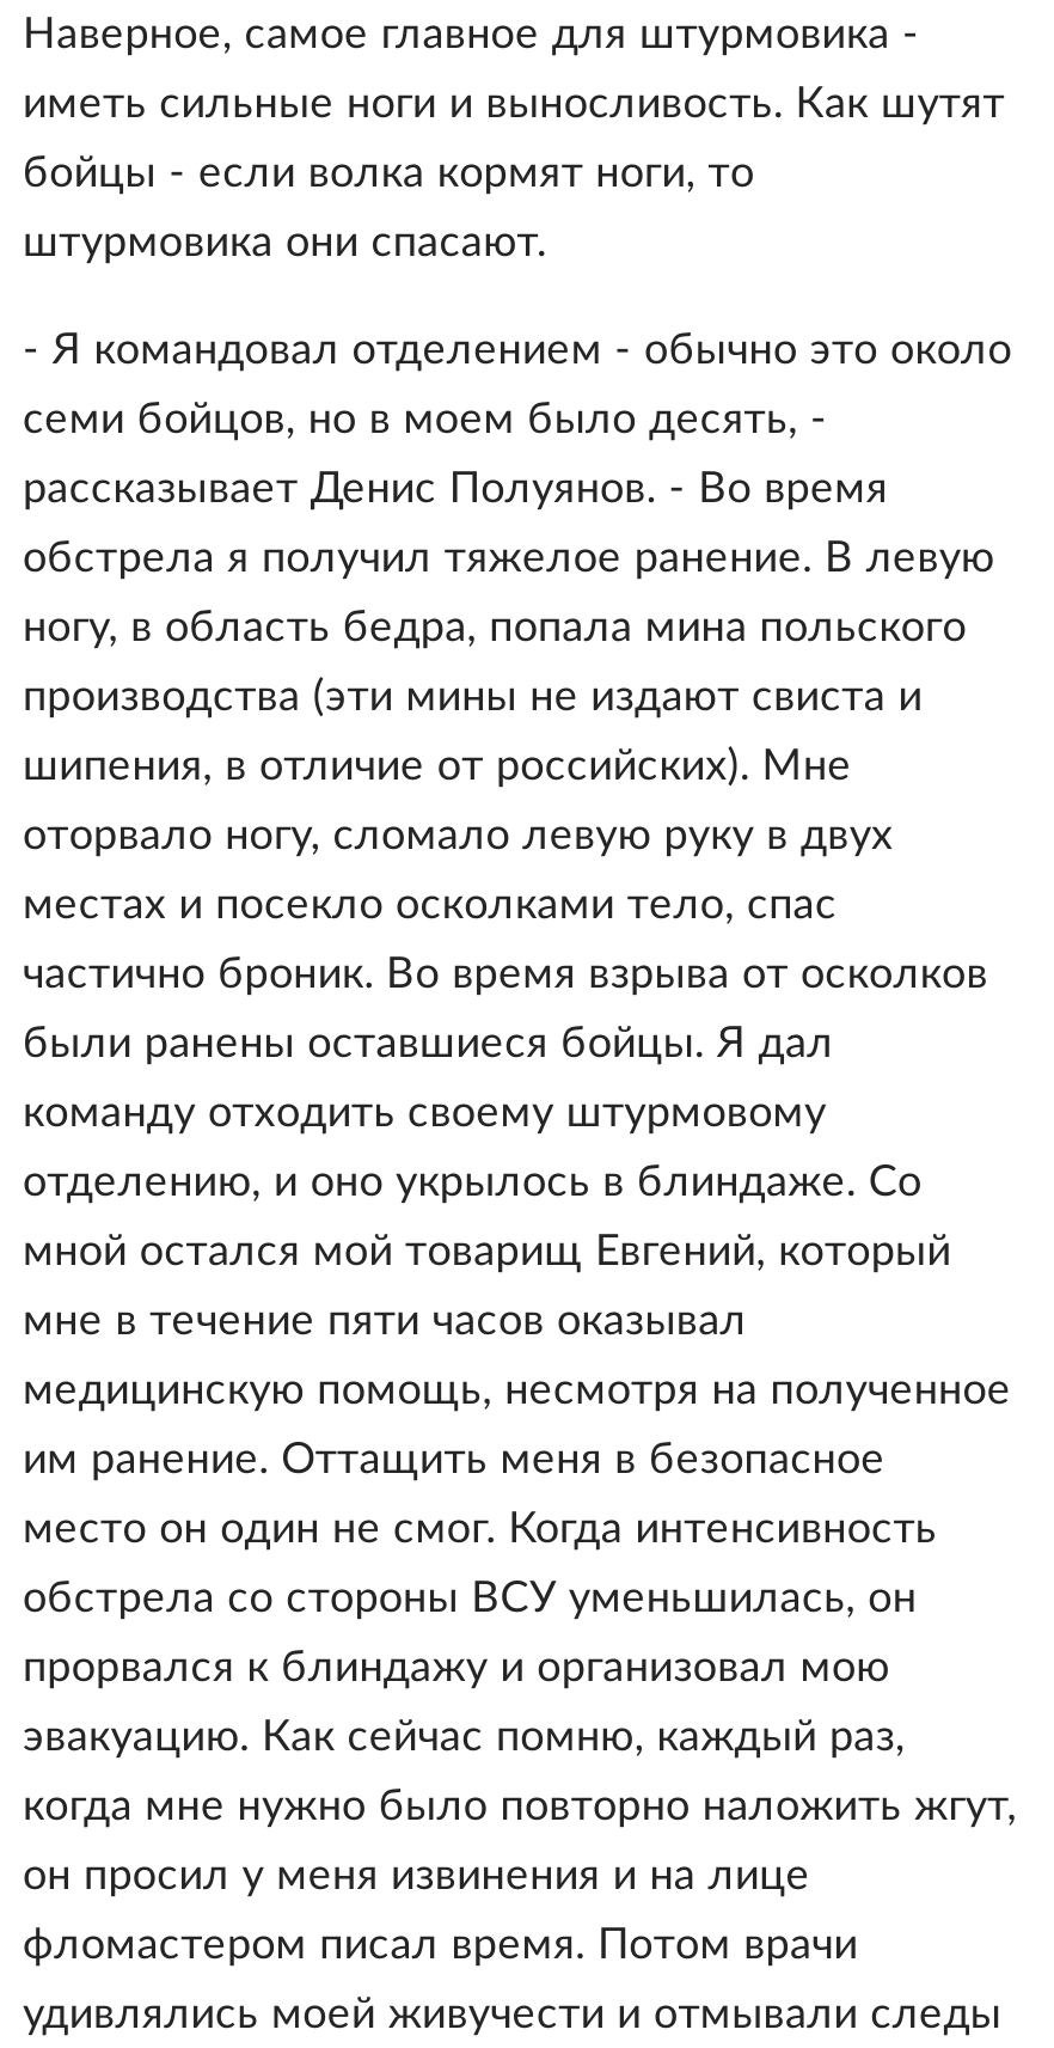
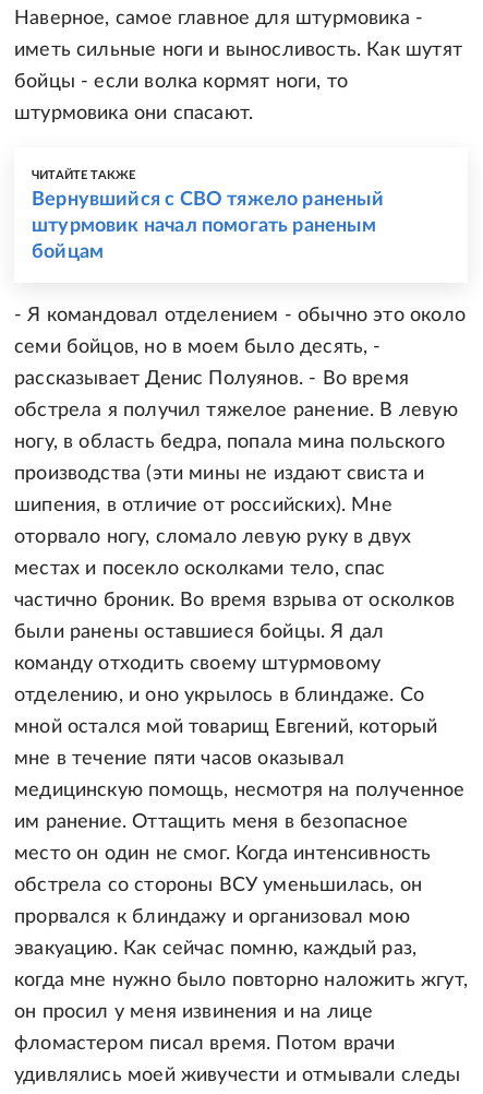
+ ЧИТАЙТЕ ТАКЖЕ
+ Вернувшийся с СВО тяжело раненый
+ штурмовик начал помогать раненым
+ бойцам
